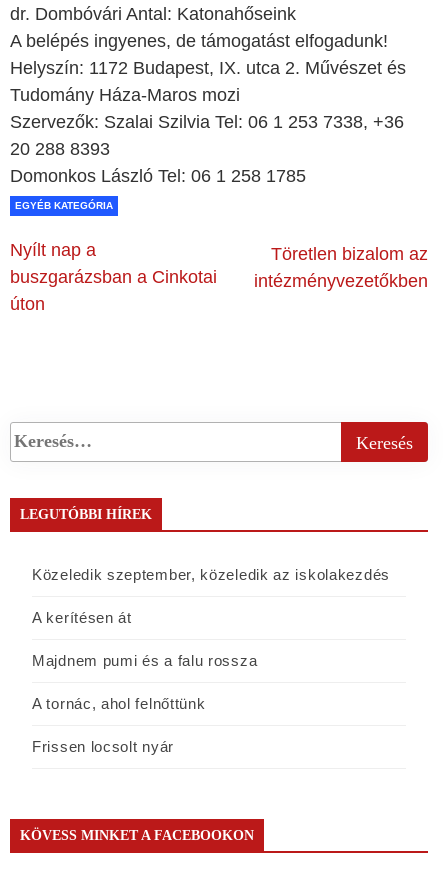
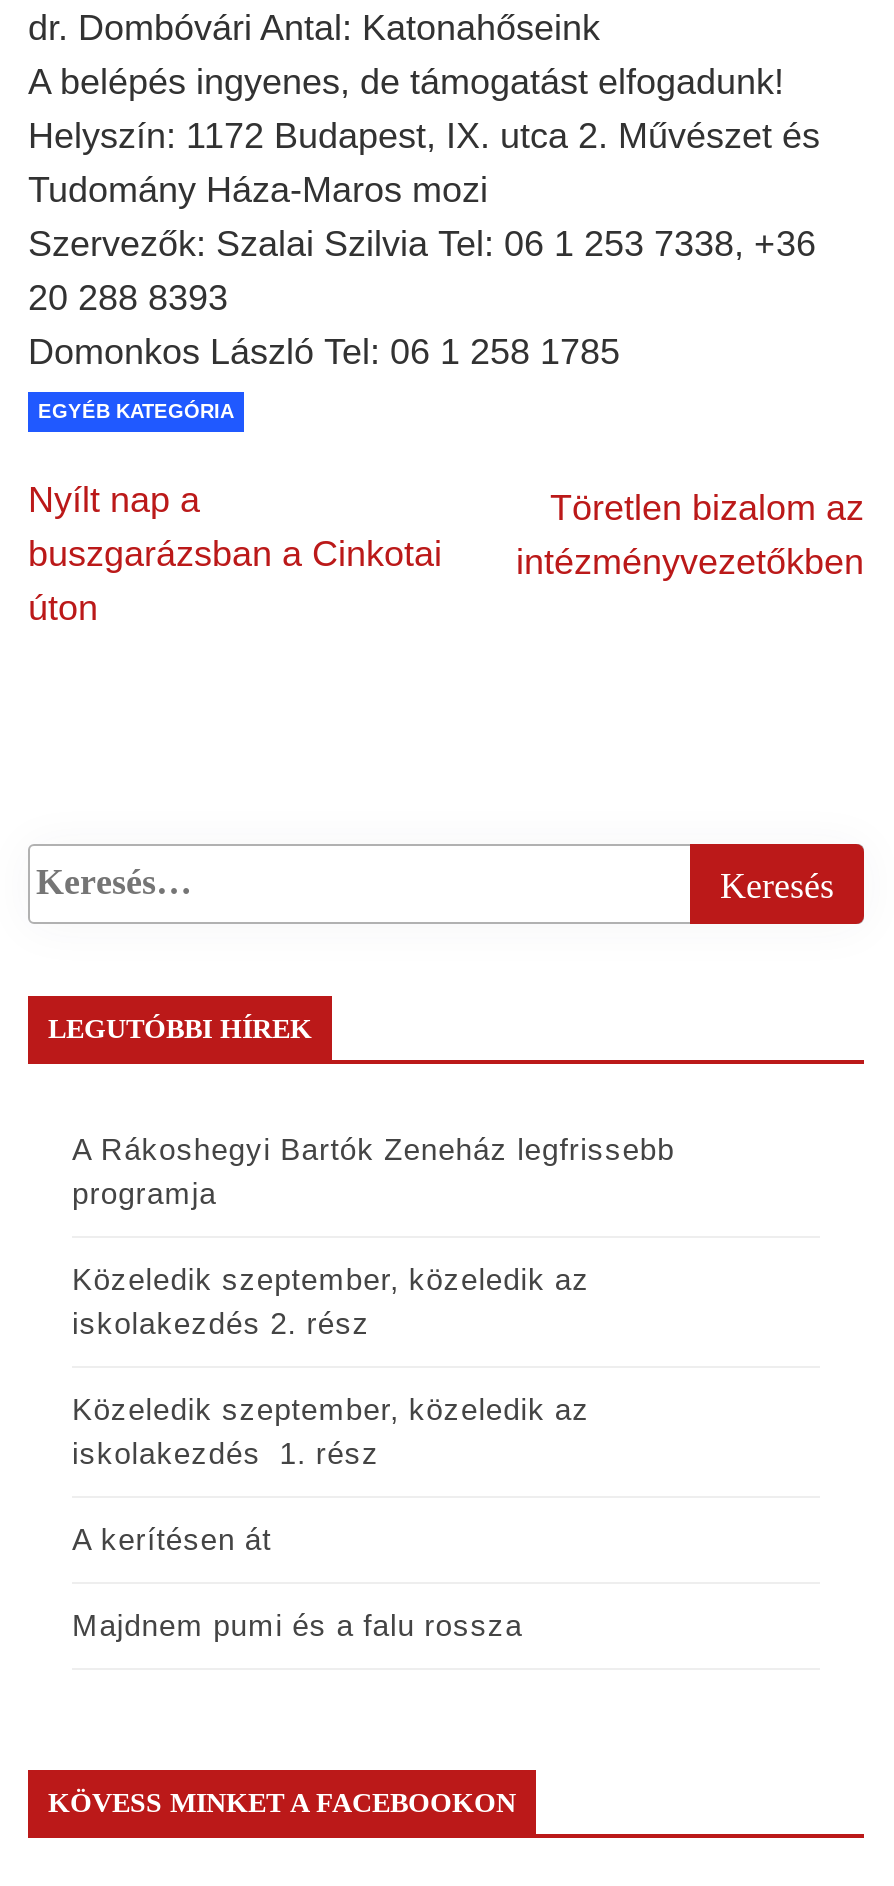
- Közeledik szeptember, közeledik az iskolakezdés
+ A Rákoshegyi Bartók Zeneház legfrissebb
+ programja
+ Közeledik szeptember, közeledik az
+ iskolakezdés 2. rész
+ Közeledik szeptember, közeledik az
+ iskolakezdés 1. rész

moved down: A kerítésen át | Majdnem pumi és a falu rossza

- A tornác, ahol felnőttünk
- Frissen locsolt nyár
